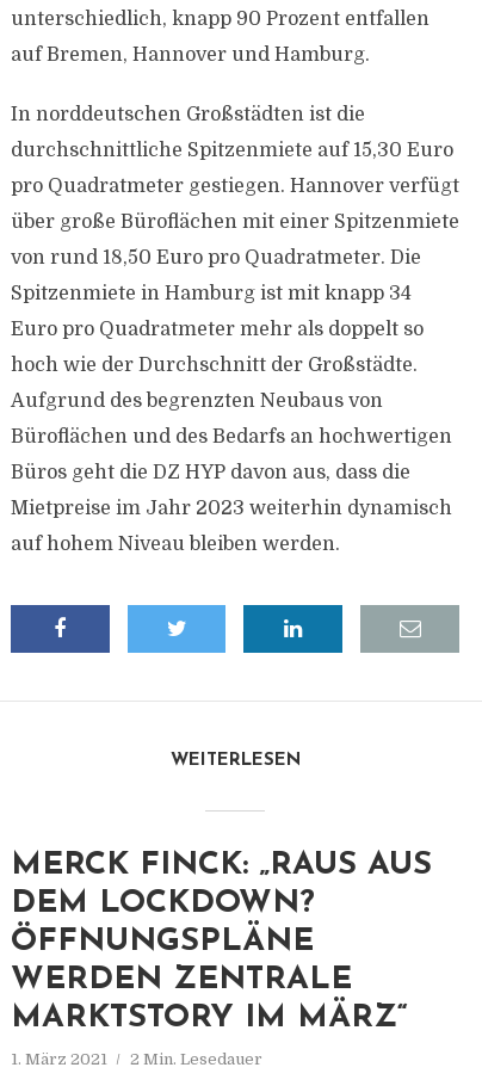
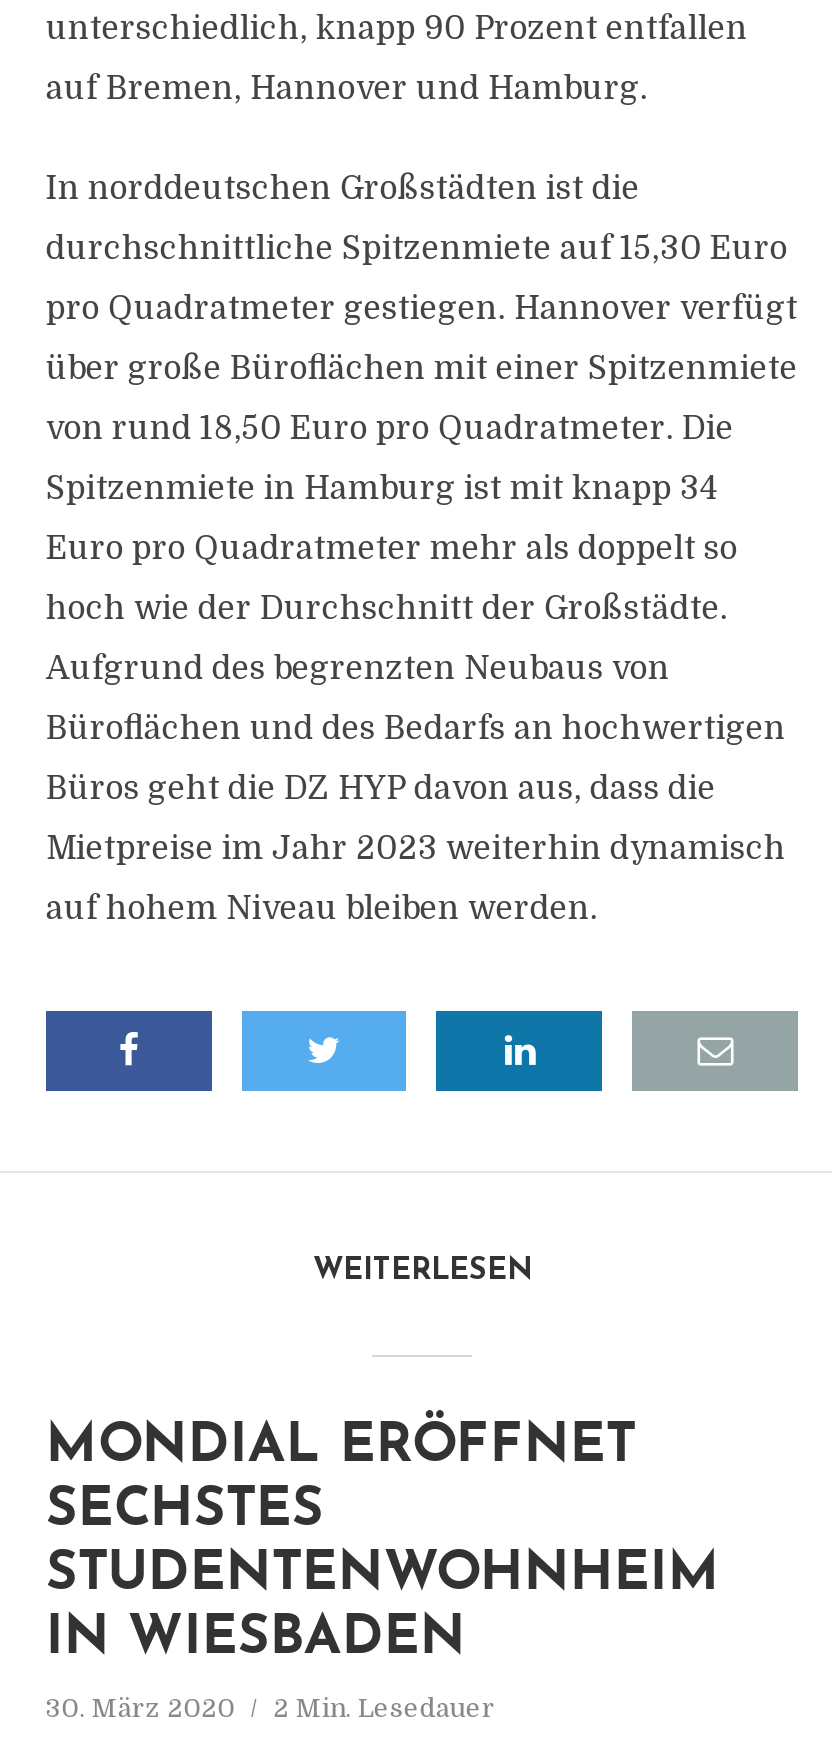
- MERCK FINCK: „RAUS AUS
- DEM LOCKDOWN?
- ÖFFNUNGSPLÄNE
- WERDEN ZENTRALE
- MARKTSTORY IM MÄRZ“
+ MONDIAL ERÖFFNET
+ SECHSTES
+ STUDENTENWOHNHEIM
+ IN WIESBADEN

- 1. März 2021 2 Min. Lesedauer
+ 30. März 2020 2 Min. Lesedauer
